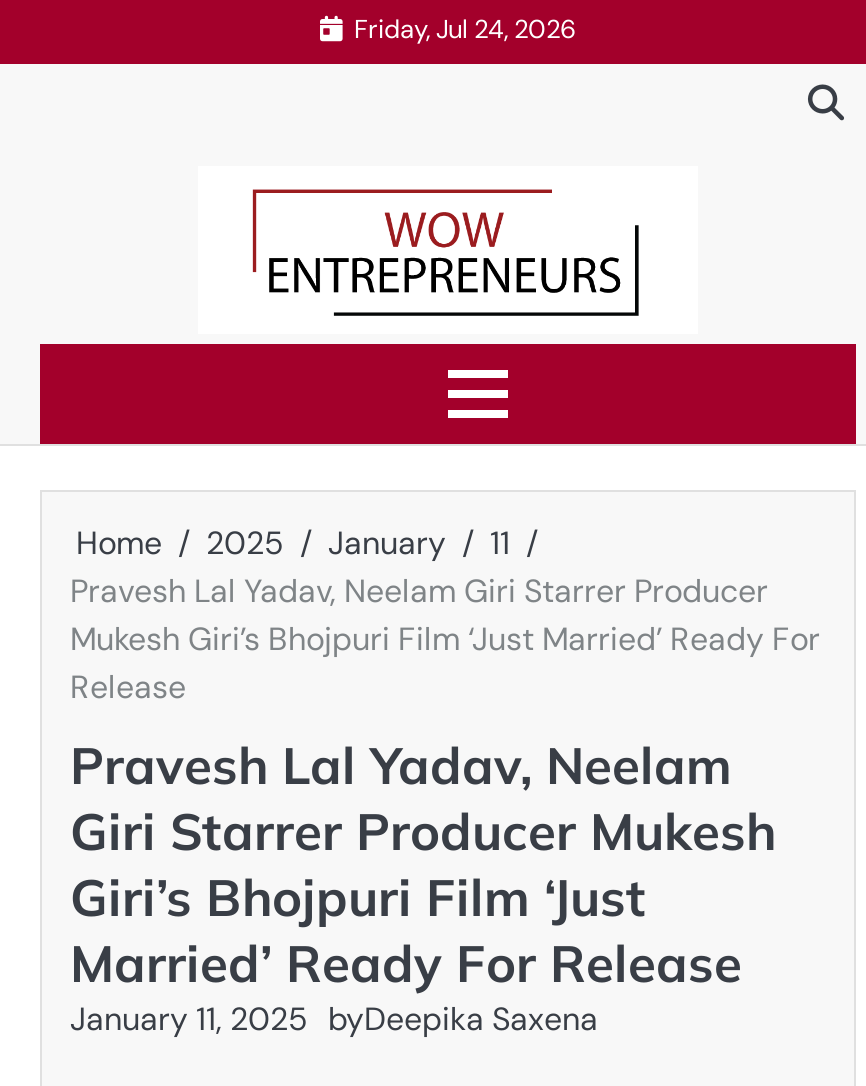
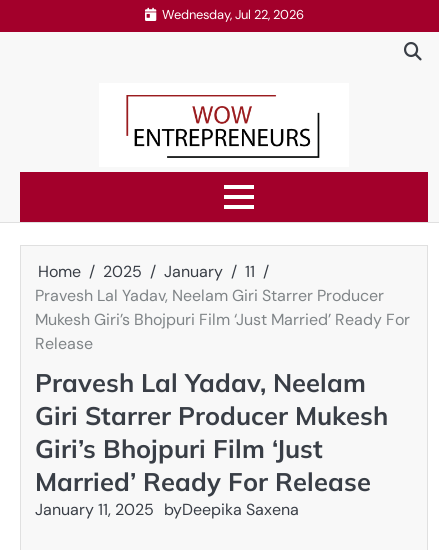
- Friday, Jul 24, 2026
+ Wednesday, Jul 22, 2026
